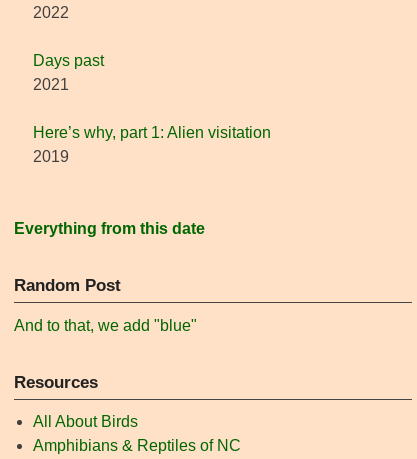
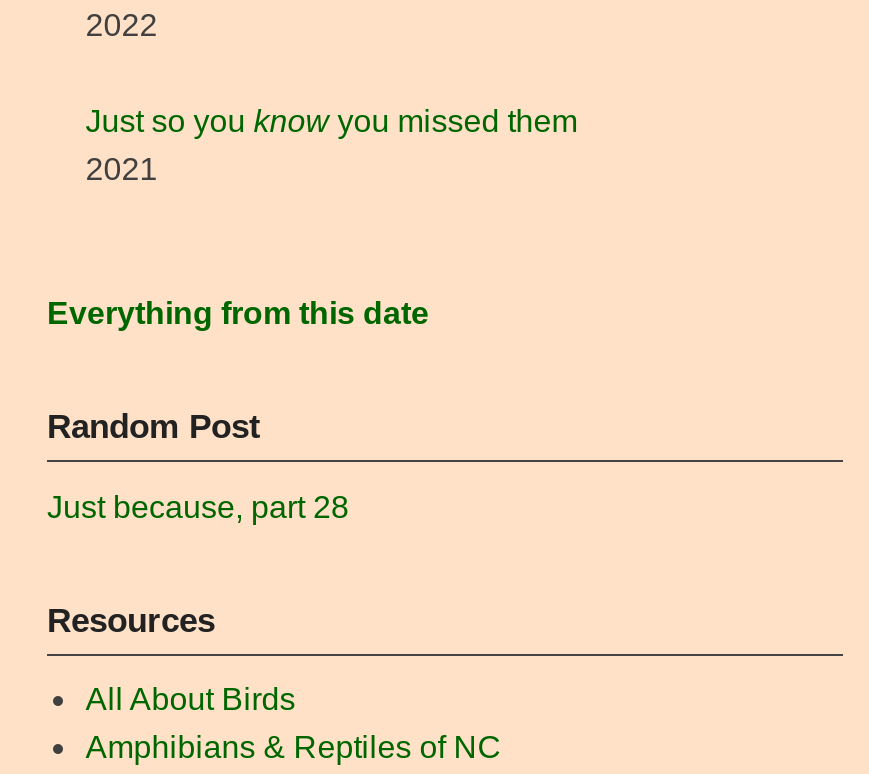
- Days past
+ Just so you know you missed them

- Here’s why, part 1: Alien visitation
- 2019

- And to that, we add "blue"
+ Just because, part 28
